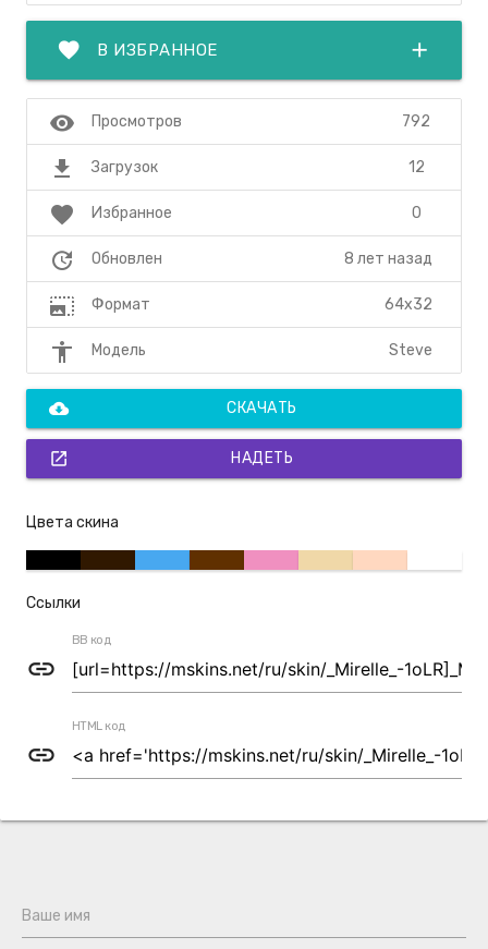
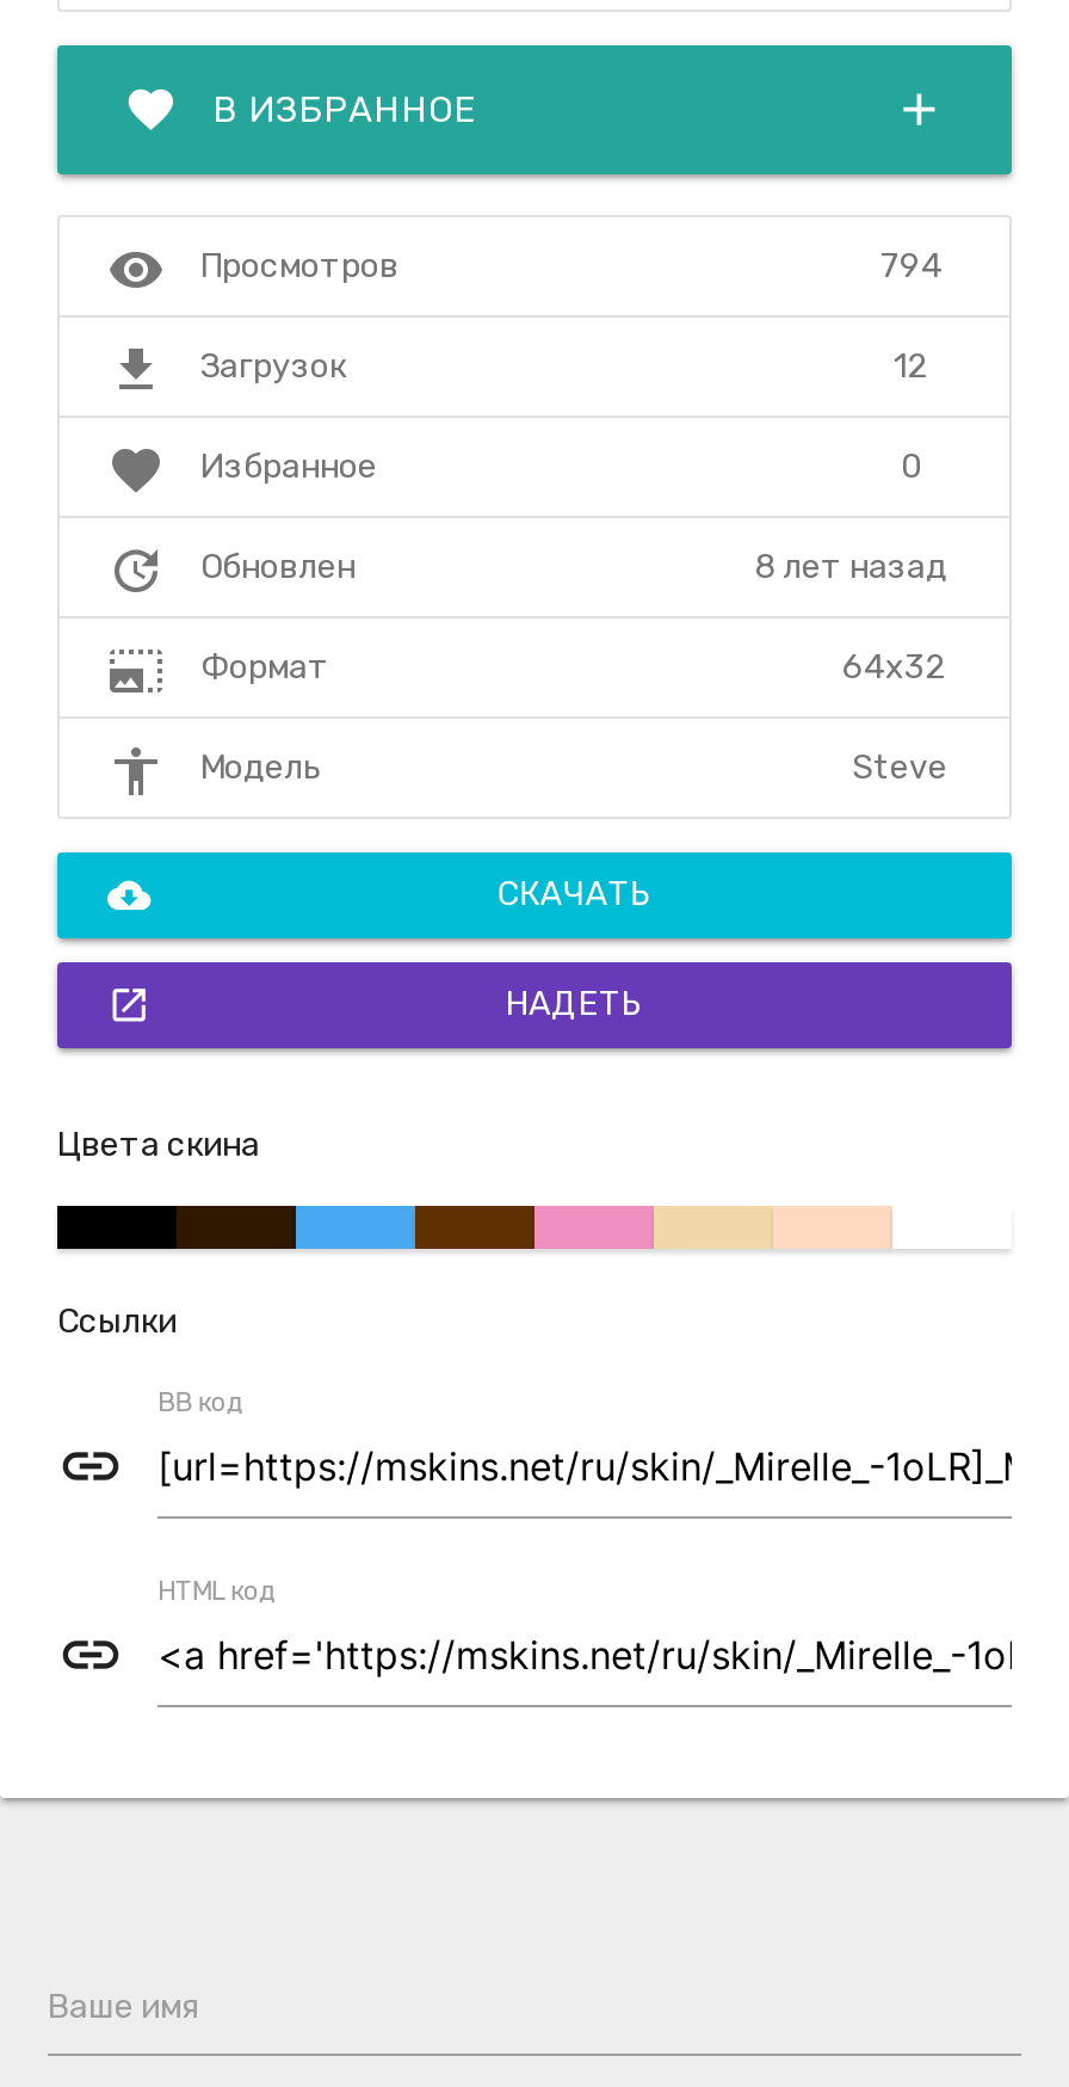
- 792
+ 794
